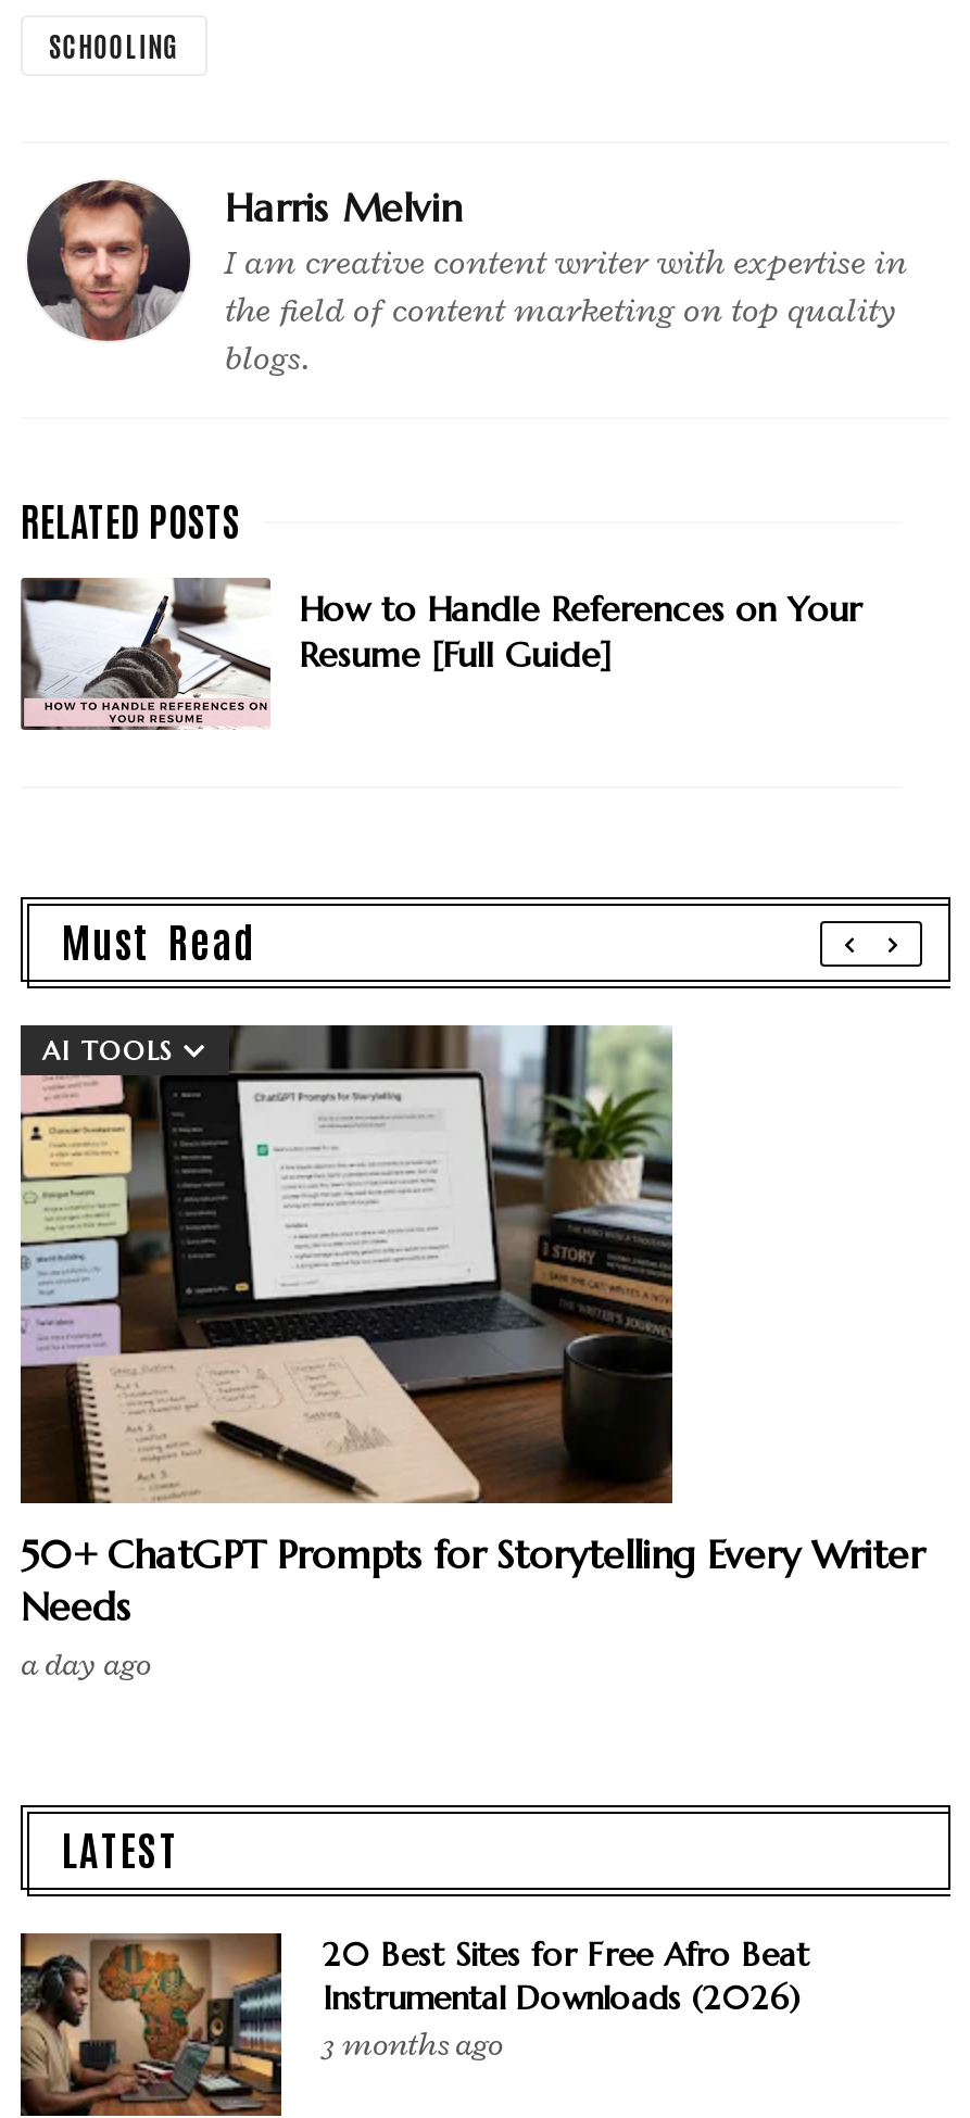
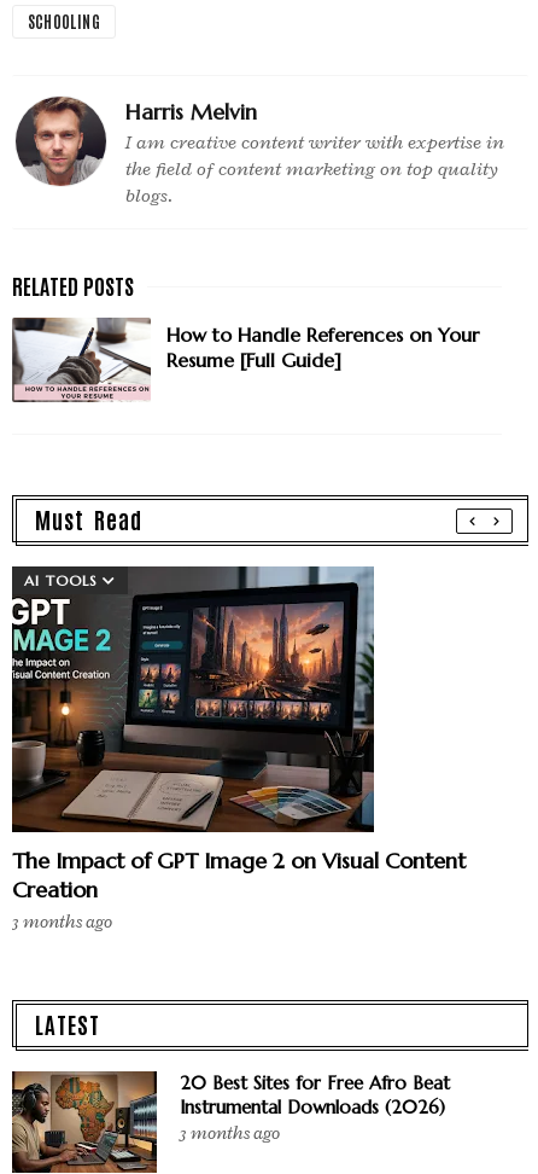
- [image]
- 50+ ChatGPT Prompts for Storytelling Every Writer
- Needs
- a day ago
+ [image]
+ The Impact of GPT Image 2 on Visual Content
+ Creation
+ 3 months ago
